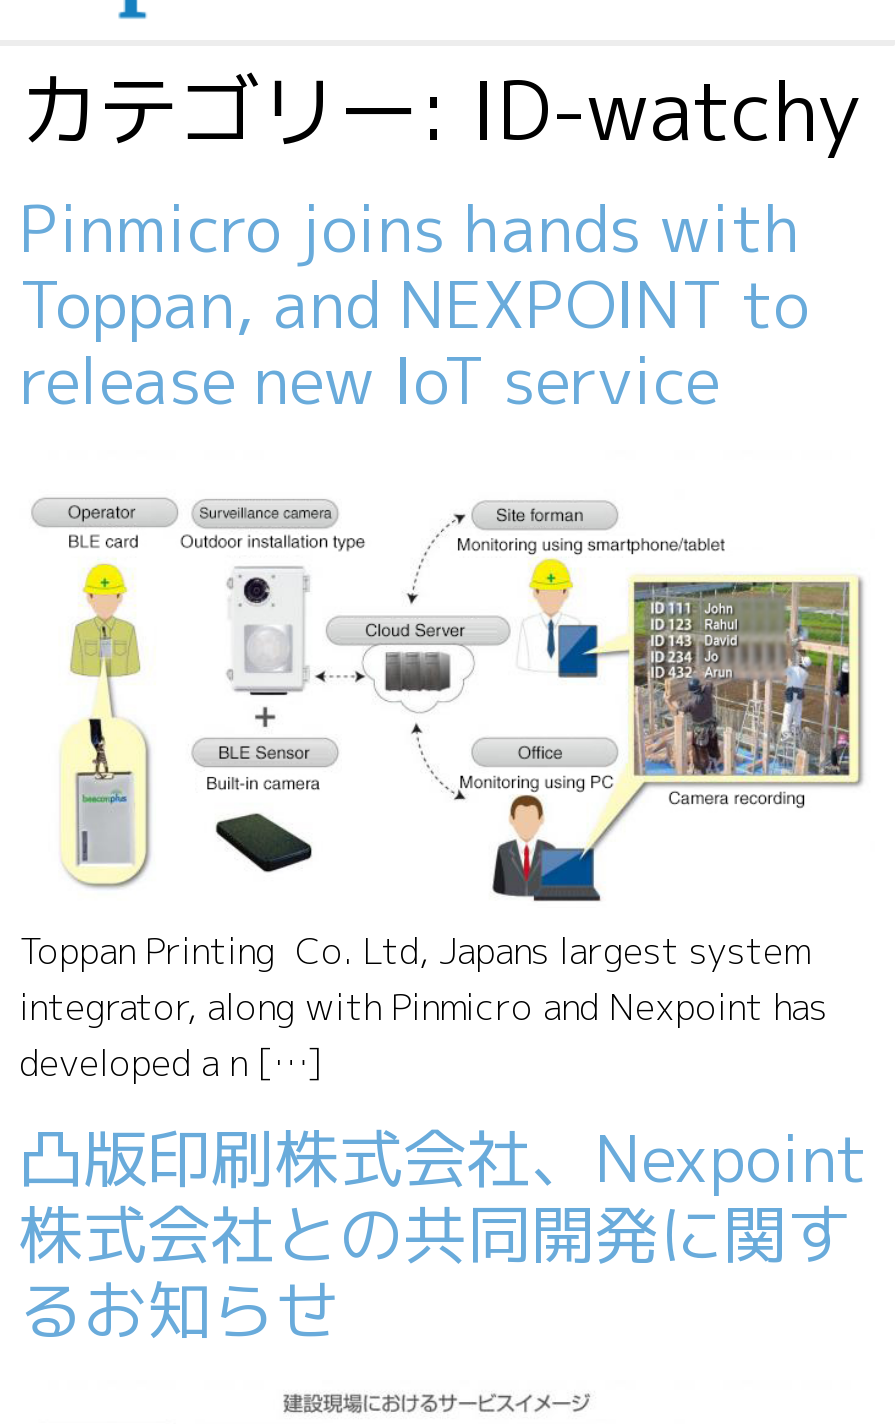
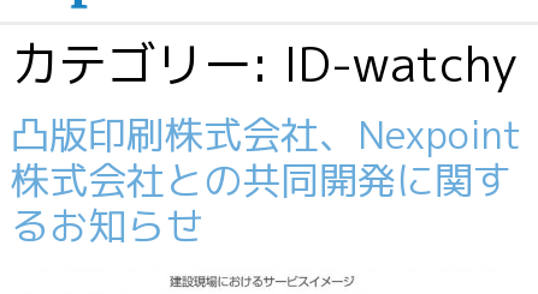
- Pinmicro joins hands with
- Toppan, and NEXPOINT to
- release new IoT service

- [image]
- Toppan Printing Co. Ltd, Japans largest system
- integrator, along with Pinmicro and Nexpoint has
- developed a n […]
